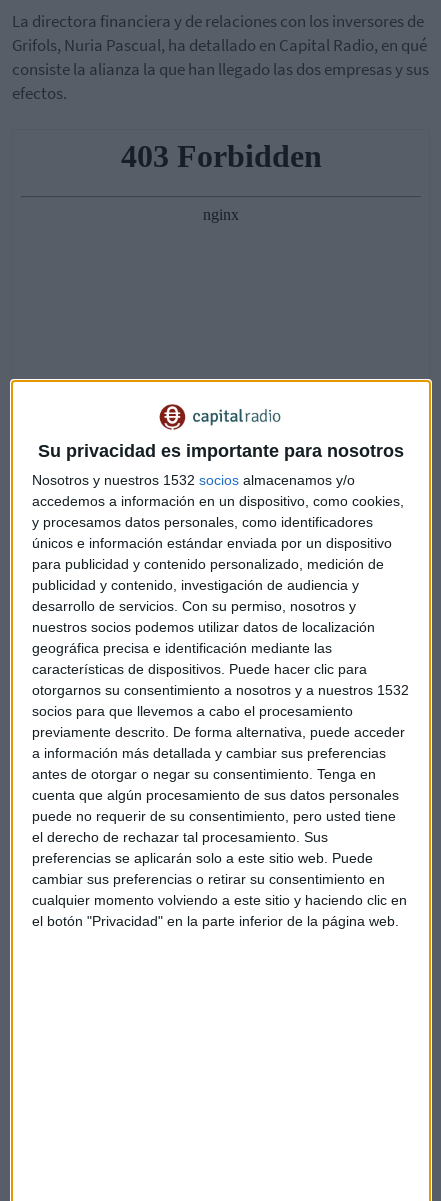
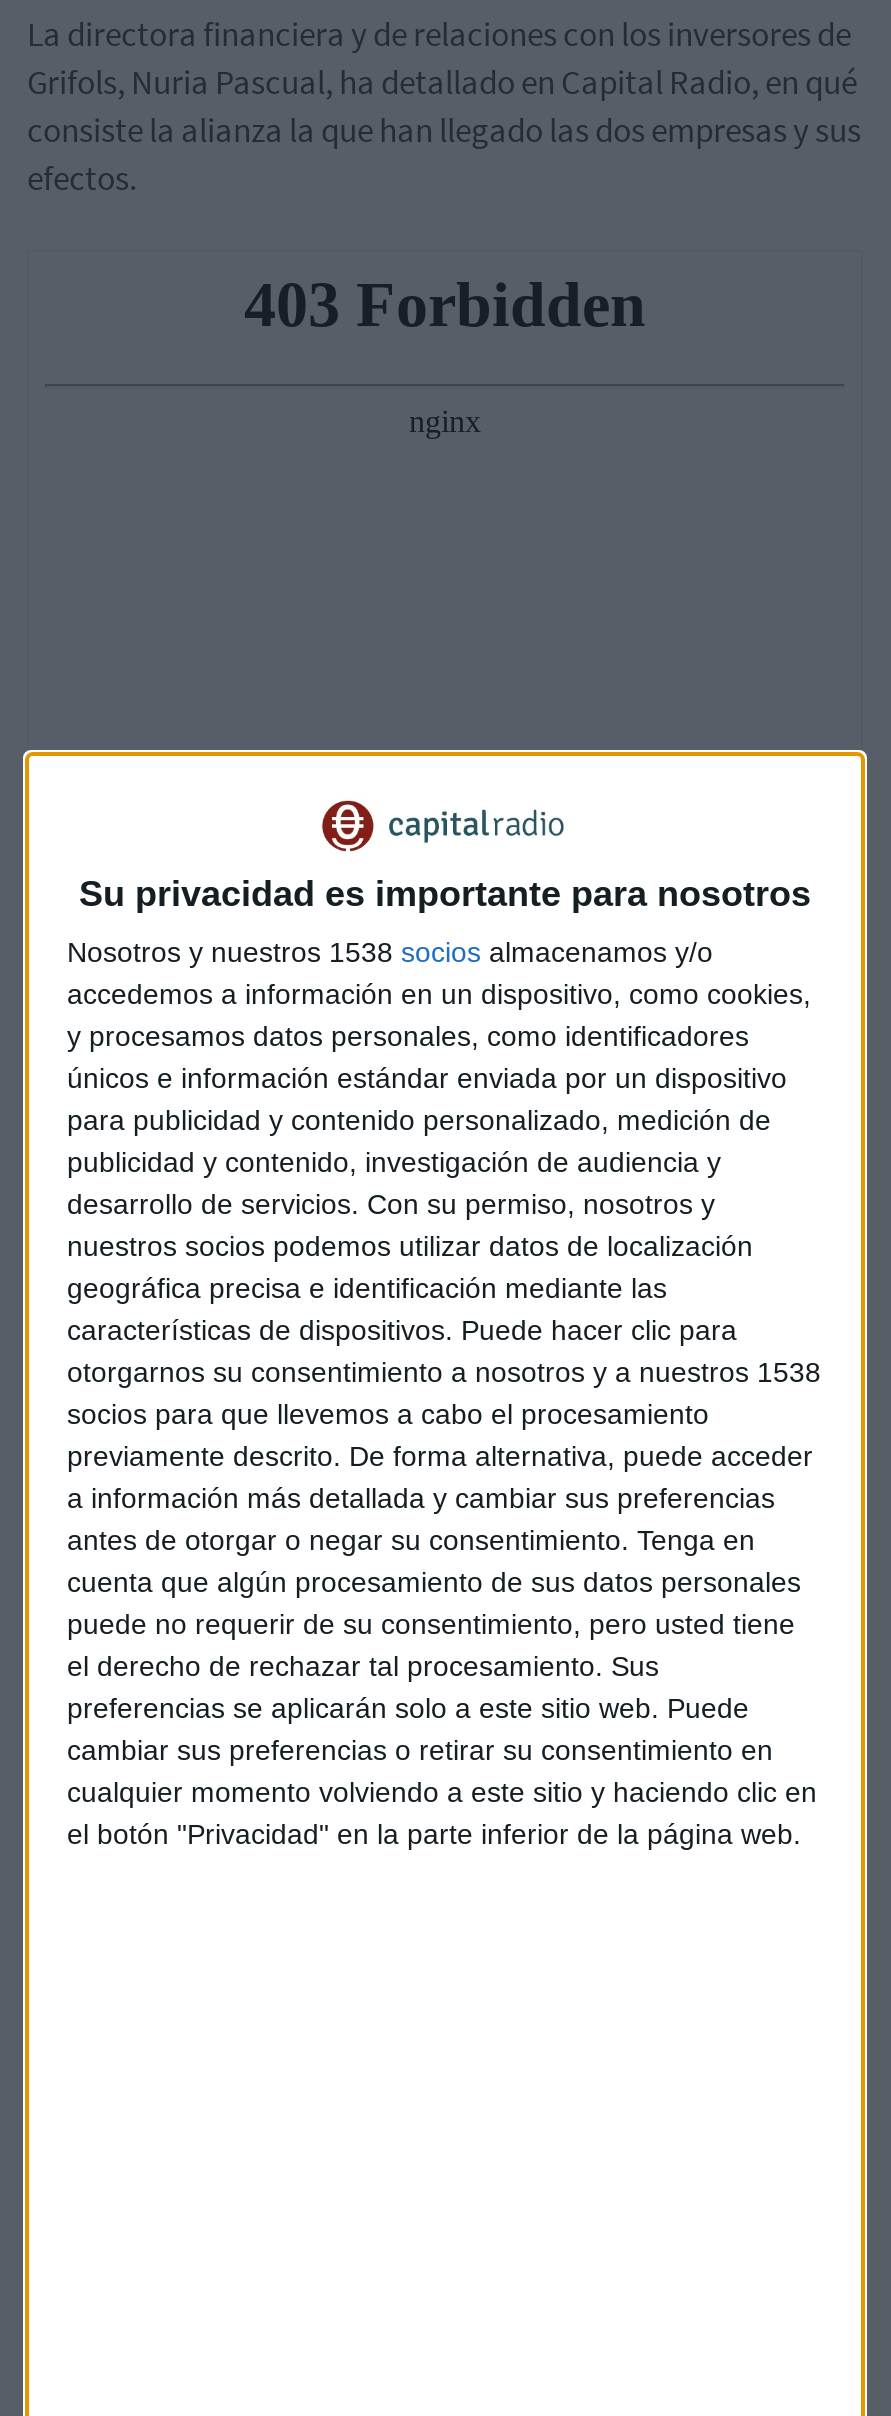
- Nosotros y nuestros 1532 socios almacenamos y/o
+ Nosotros y nuestros 1538 socios almacenamos y/o

- otorgarnos su consentimiento a nosotros y a nuestros 1532
+ otorgarnos su consentimiento a nosotros y a nuestros 1538
